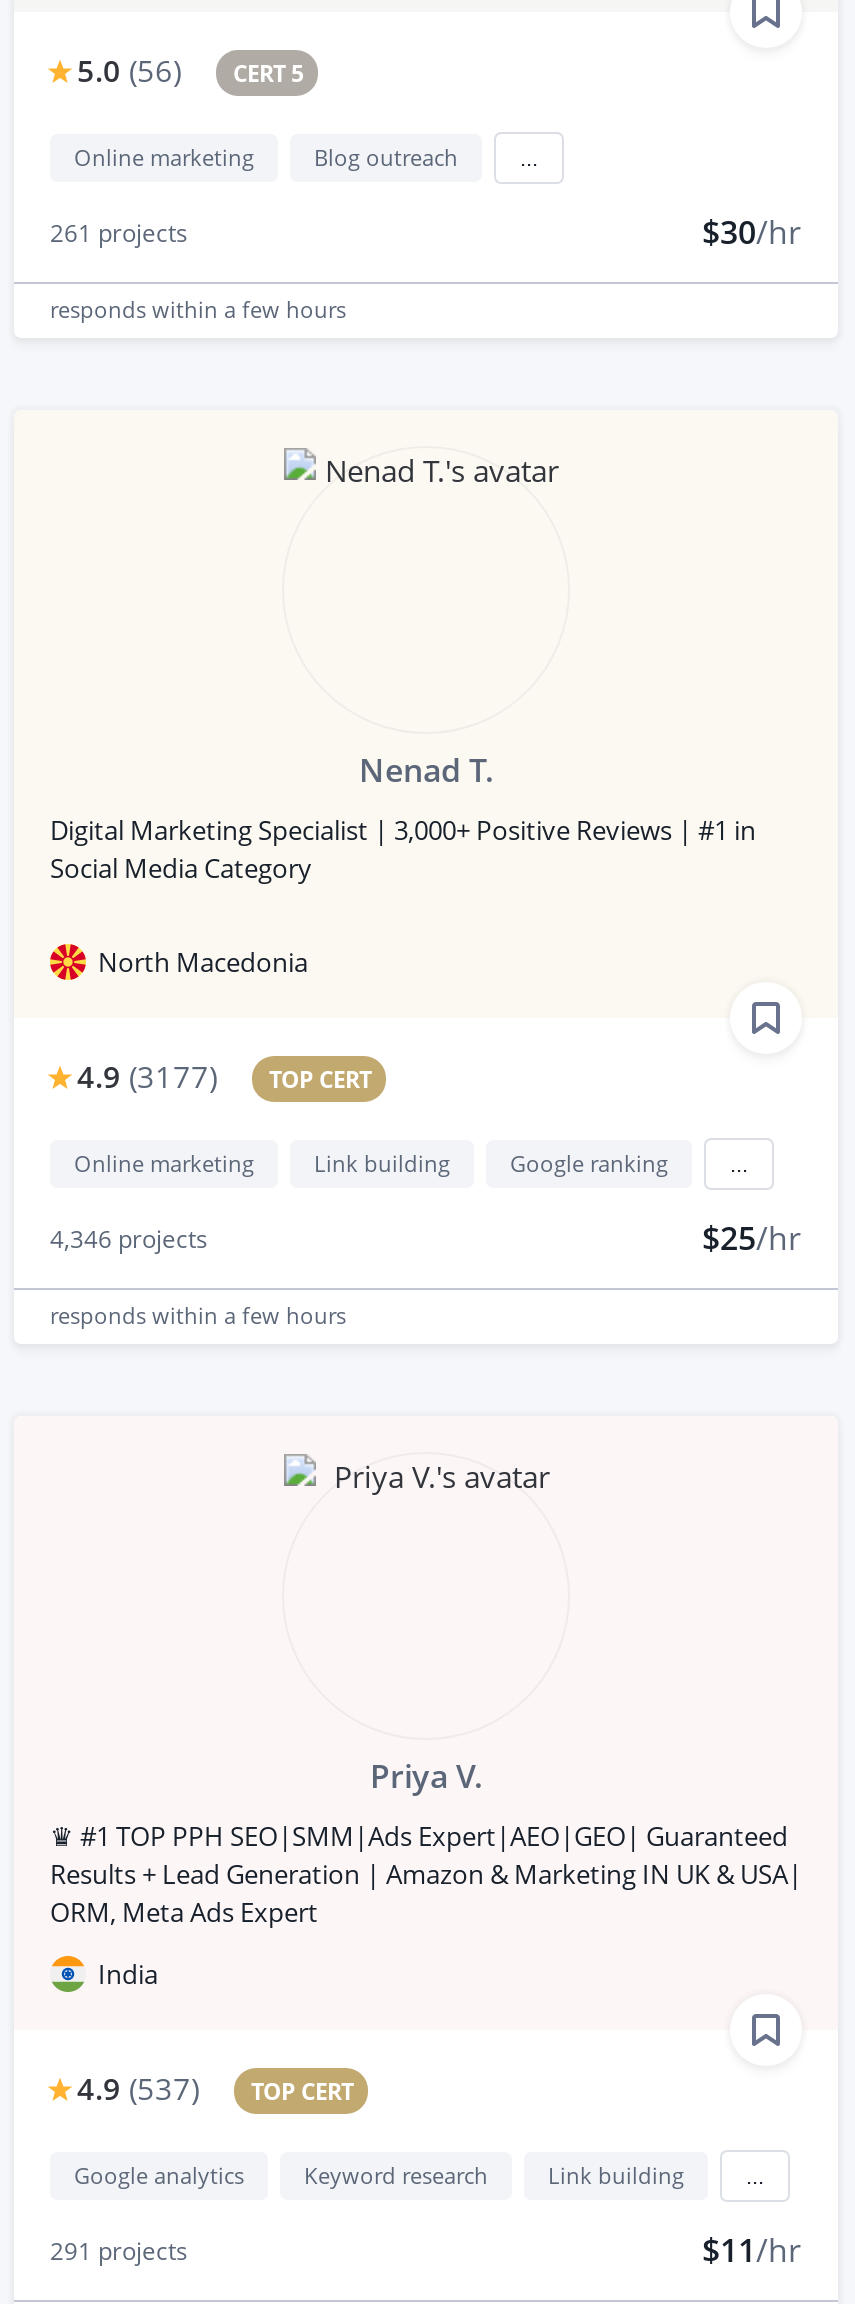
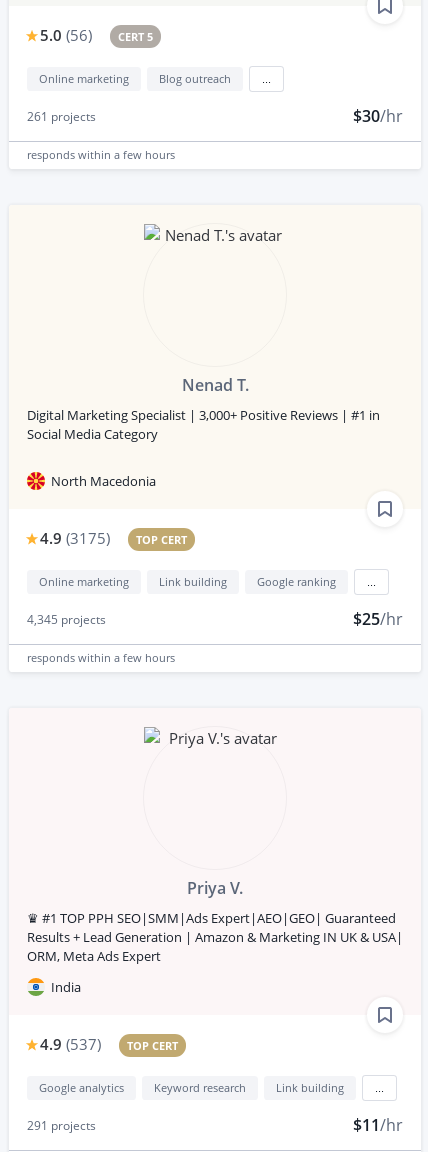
- 4.9 (3177) TOP CERT
+ 4.9 (3175) TOP CERT

- 4,346 projects
+ 4,345 projects
